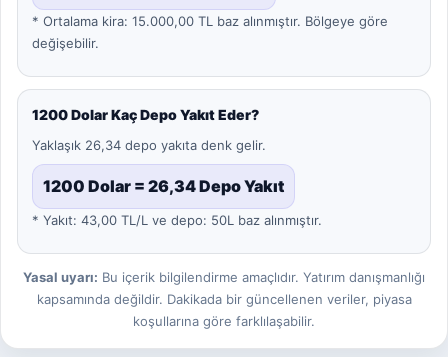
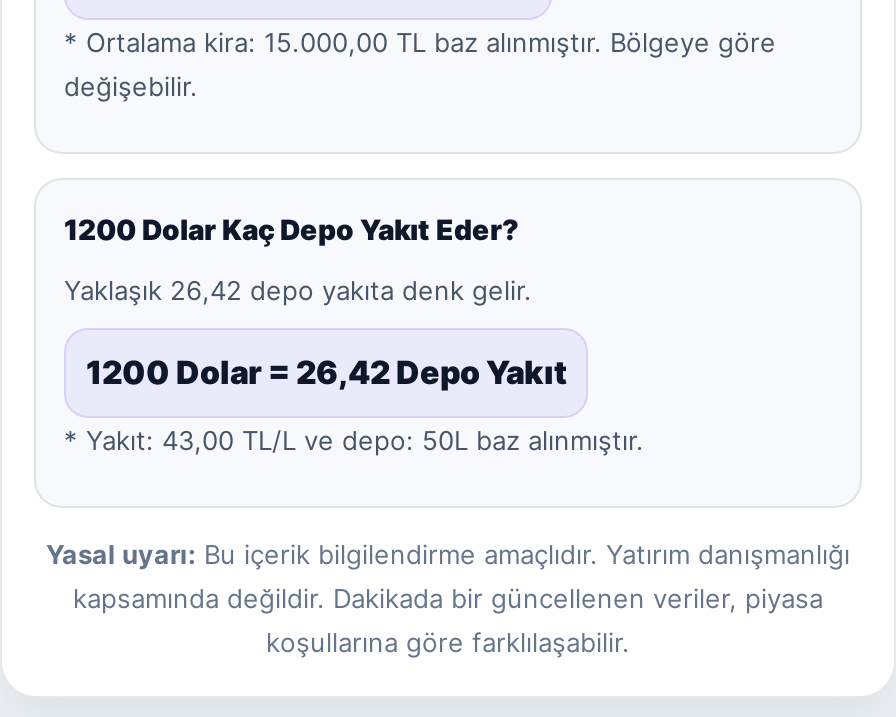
- Yaklaşık 26,34 depo yakıta denk gelir.
+ Yaklaşık 26,42 depo yakıta denk gelir.

- 1200 Dolar = 26,34 Depo Yakıt
+ 1200 Dolar = 26,42 Depo Yakıt
